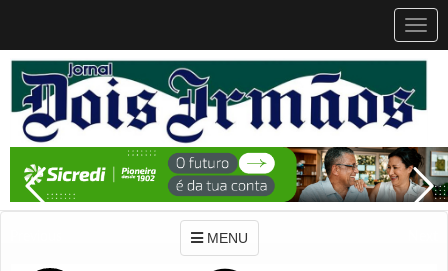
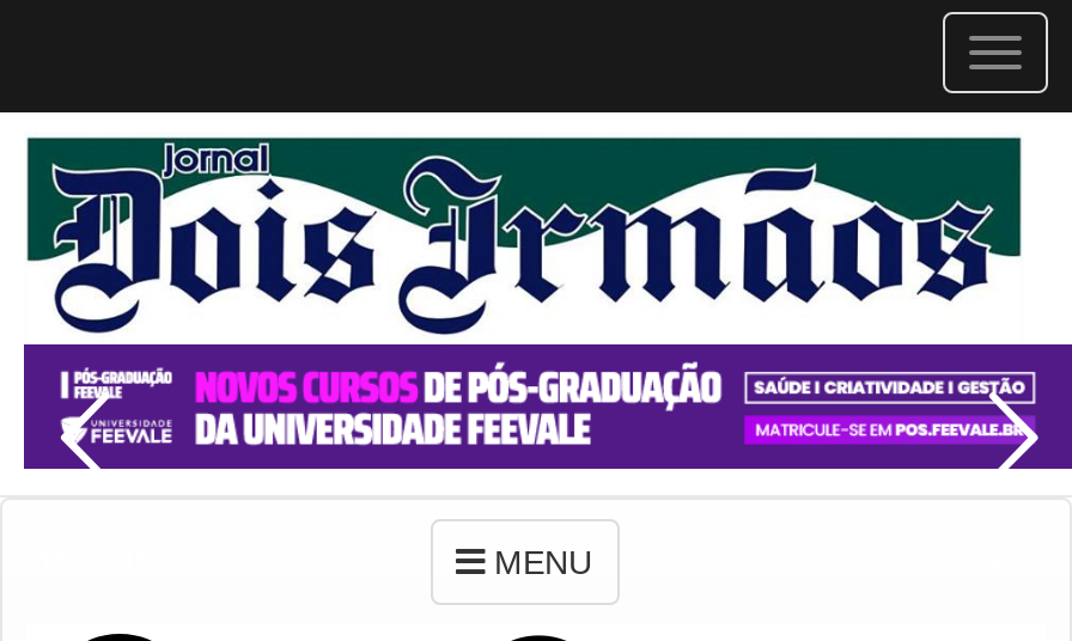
- [image]
+ [image]
